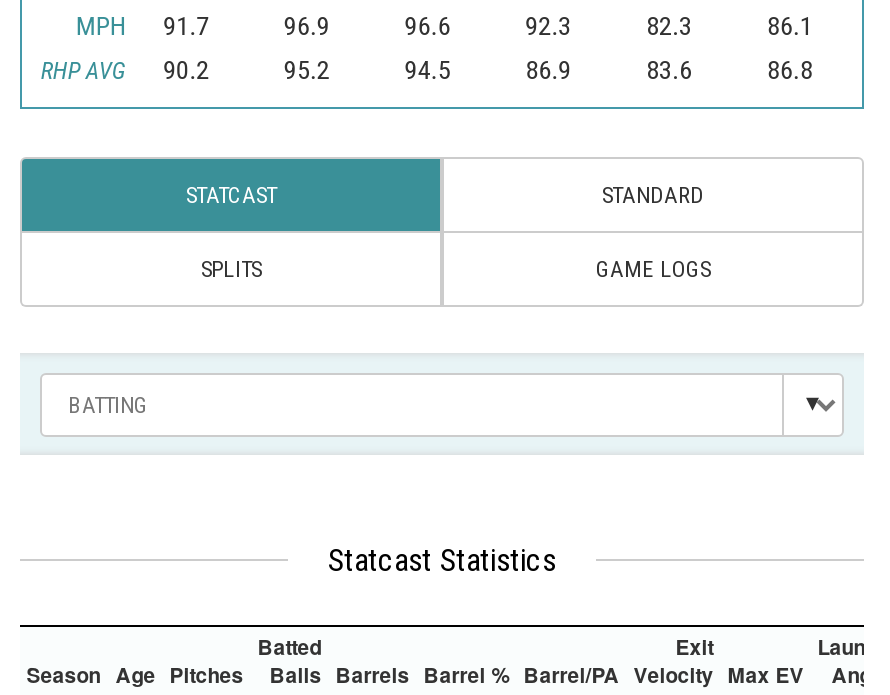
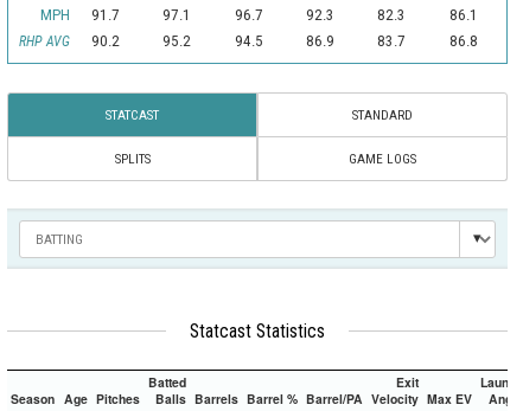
- 96.9
+ 97.1

- 96.6
+ 96.7

- 83.6
+ 83.7
